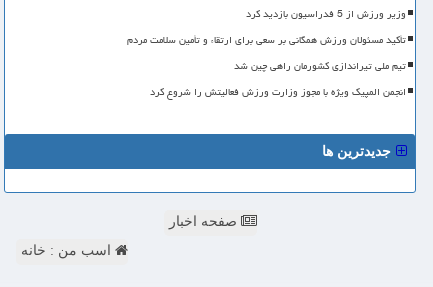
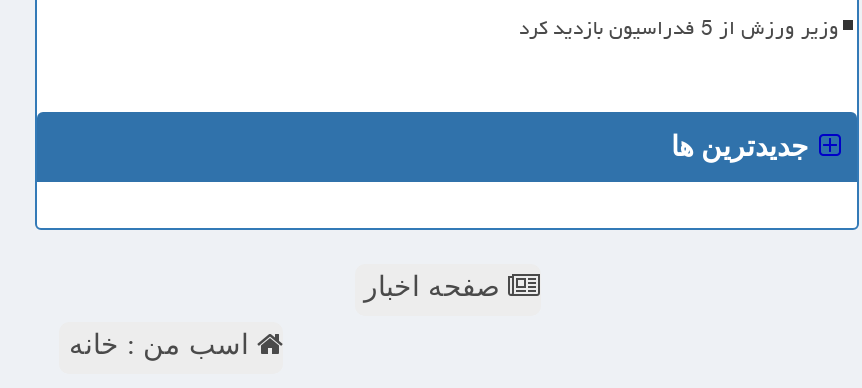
- تأکید مسئولان ورزش همگانی بر سعی برای ارتقاء و تأمین سلامت مردم
- تیم ملی تیراندازی کشورمان راهی چین شد
- انجمن المپیک ویژه با مجوز وزارت ورزش فعالیتش را شروع کرد
